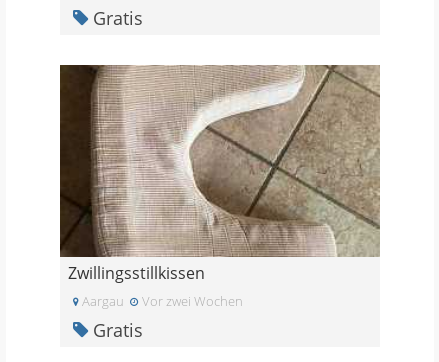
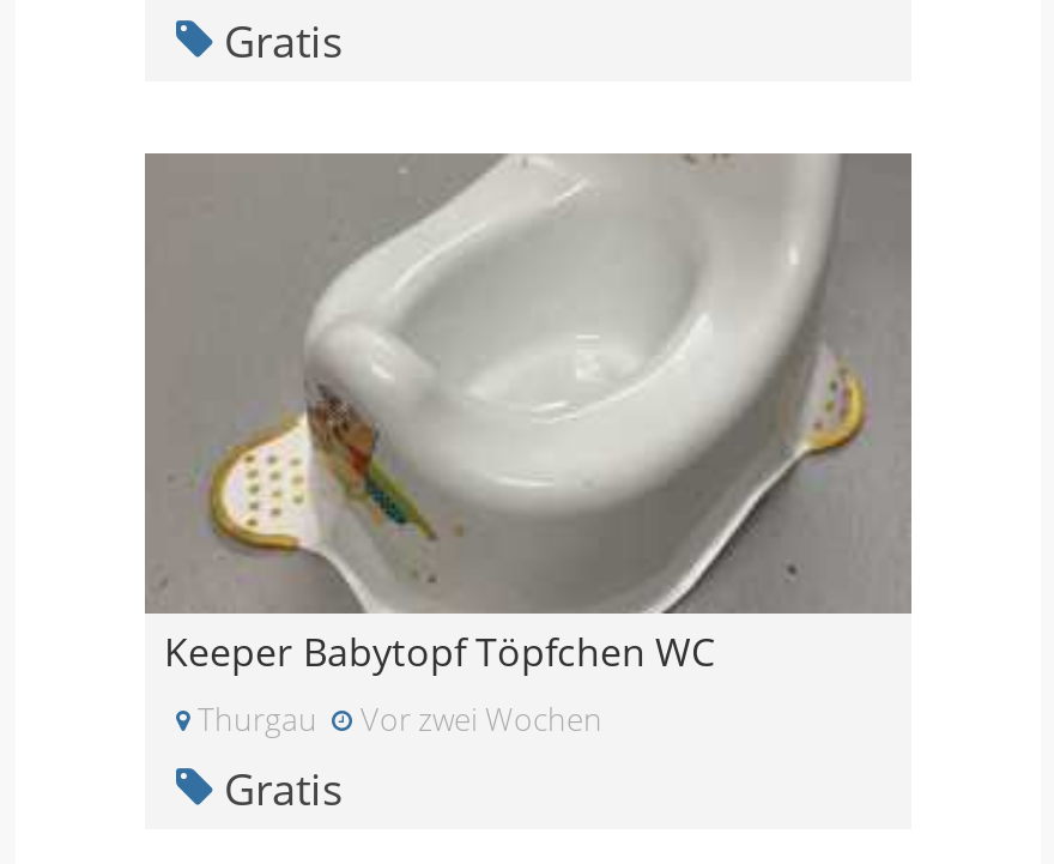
- [image]
- Zwillingsstillkissen
- Aargau
+ [image]
+ Keeper Babytopf Töpfchen WC
+ Thurgau
